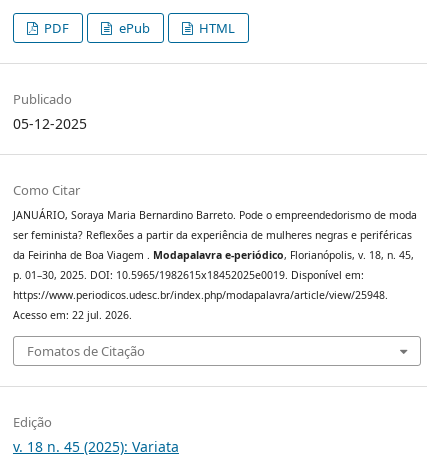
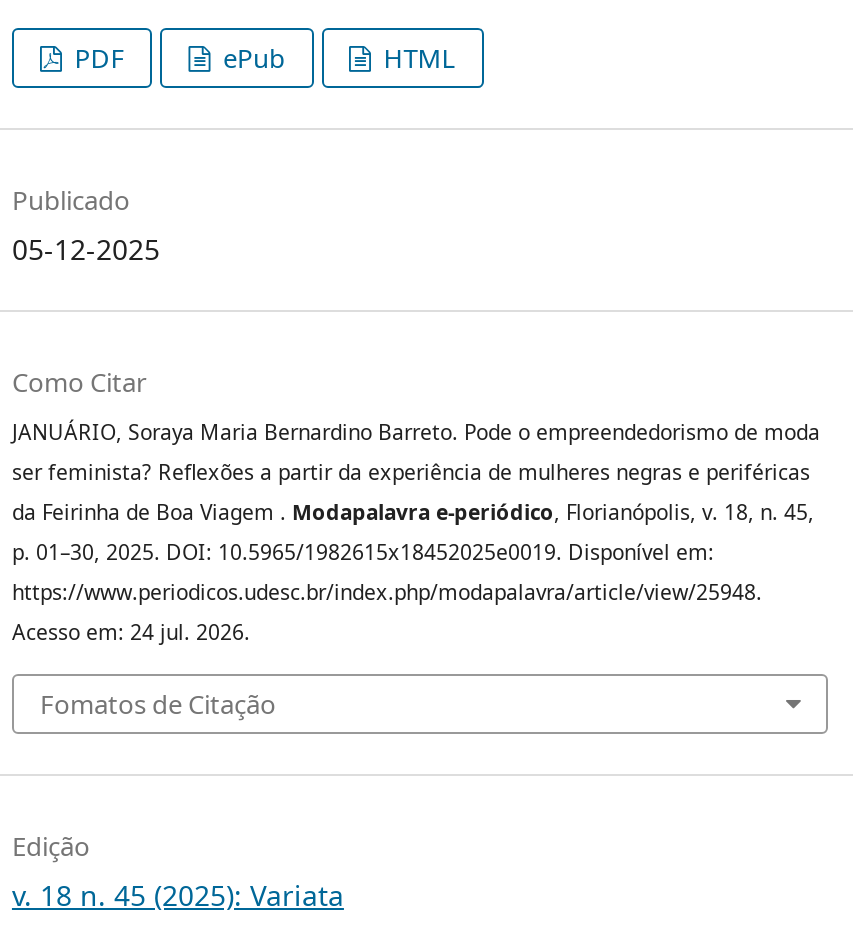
- Acesso em: 22 jul. 2026.
+ Acesso em: 24 jul. 2026.
